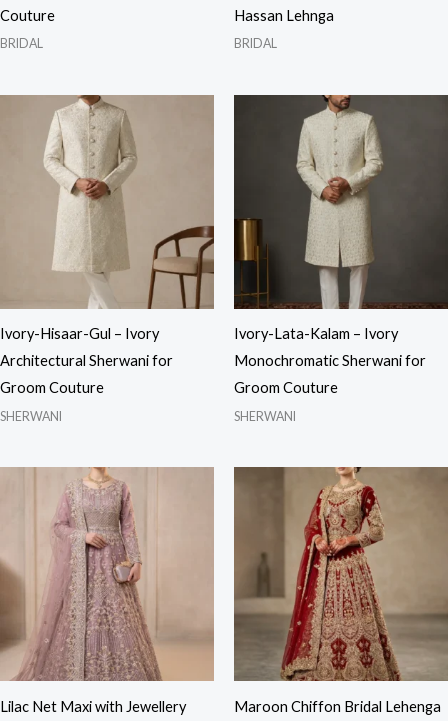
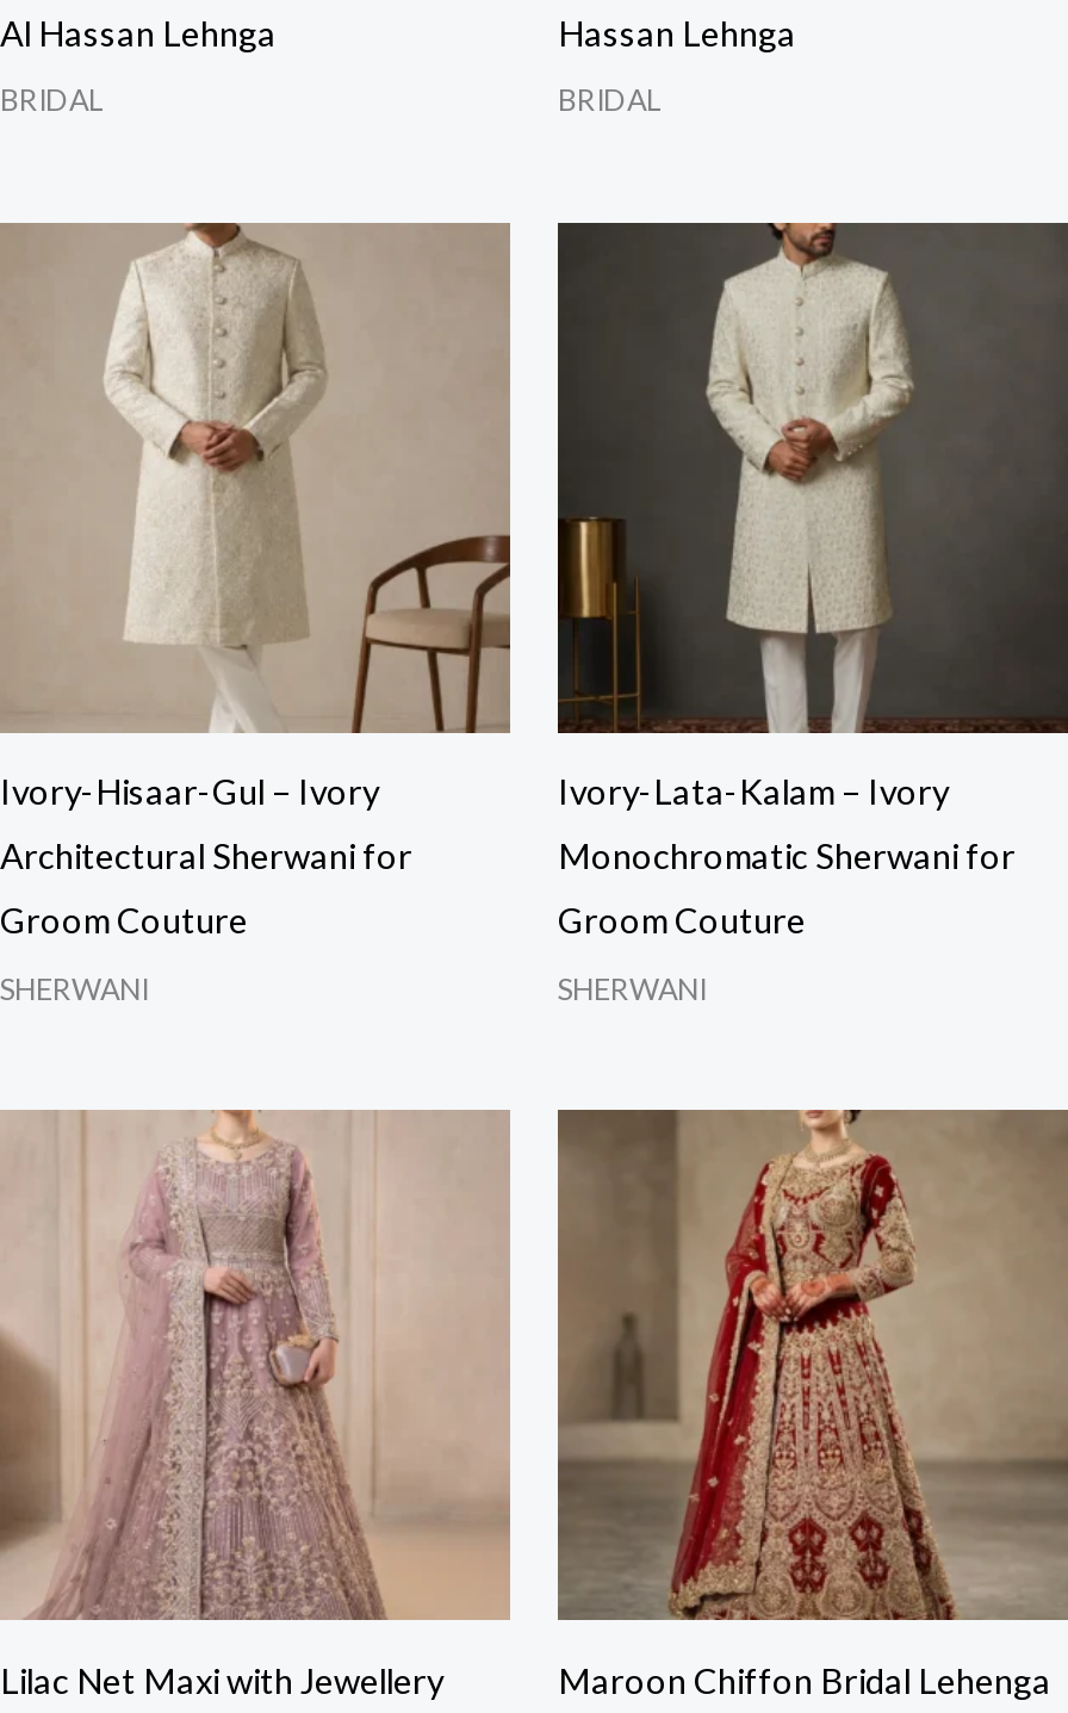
- Couture
+ Al Hassan Lehnga
